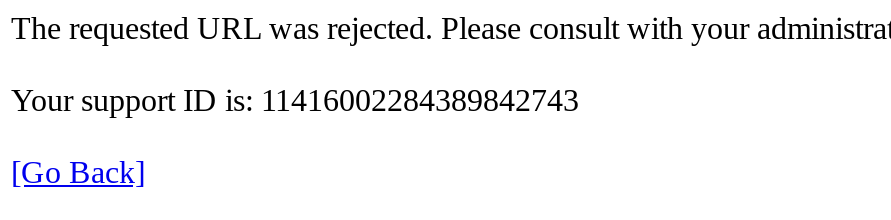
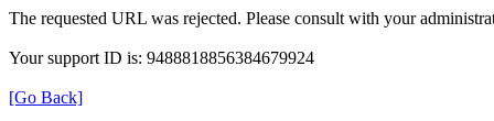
- Your support ID is: 11416002284389842743
+ Your support ID is: 9488818856384679924
